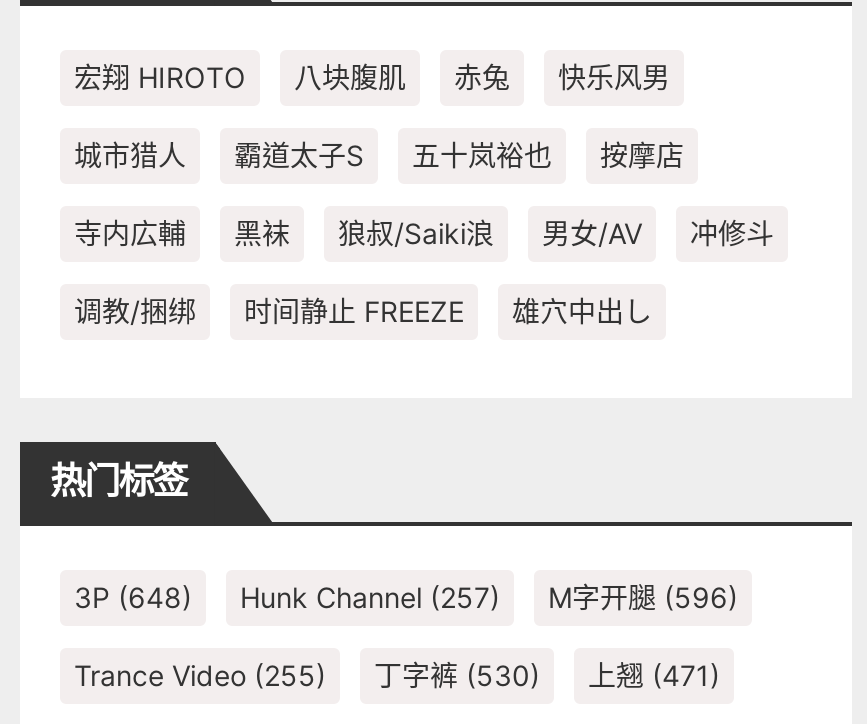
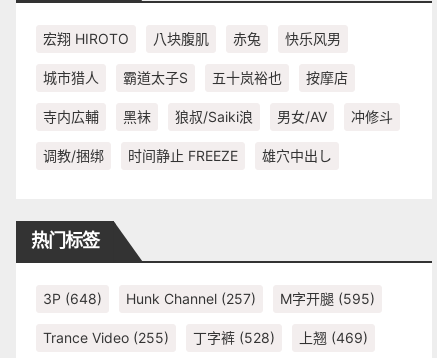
- 3P (648) Hunk Channel (257) M字开腿(596)
+ 3P (648) Hunk Channel (257) M字开腿(595)

- 丁字裤(530)
+ 丁字裤(528)

- 上翘(471)
+ 上翘(469)
